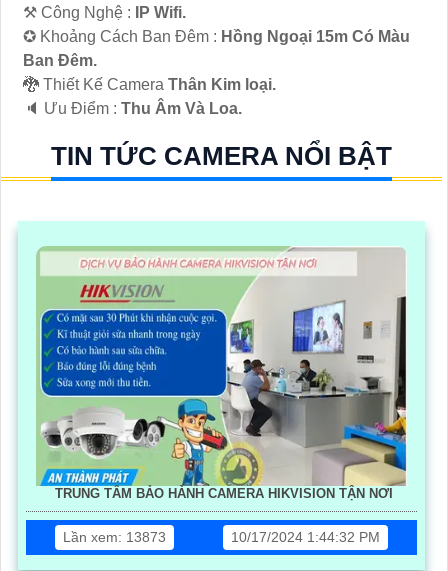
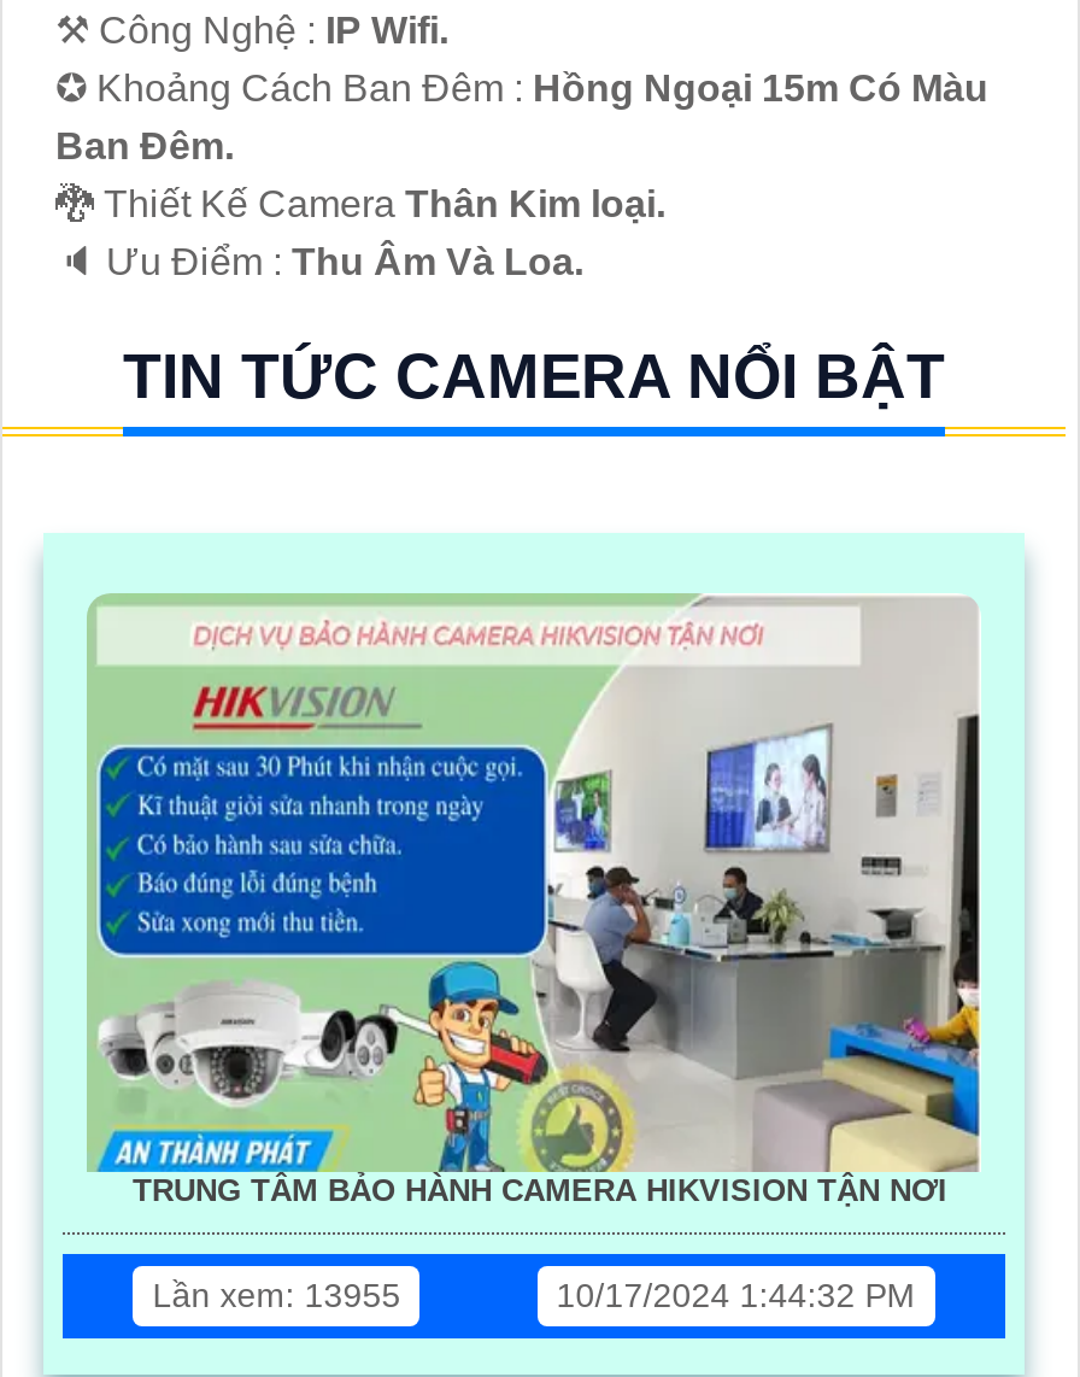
- Lần xem: 13873
+ Lần xem: 13955
